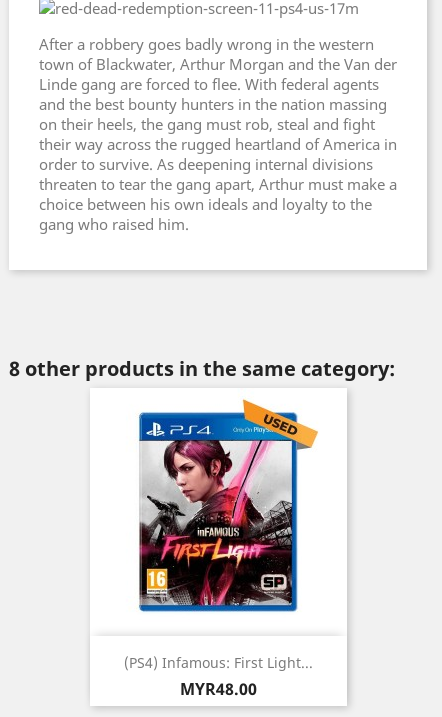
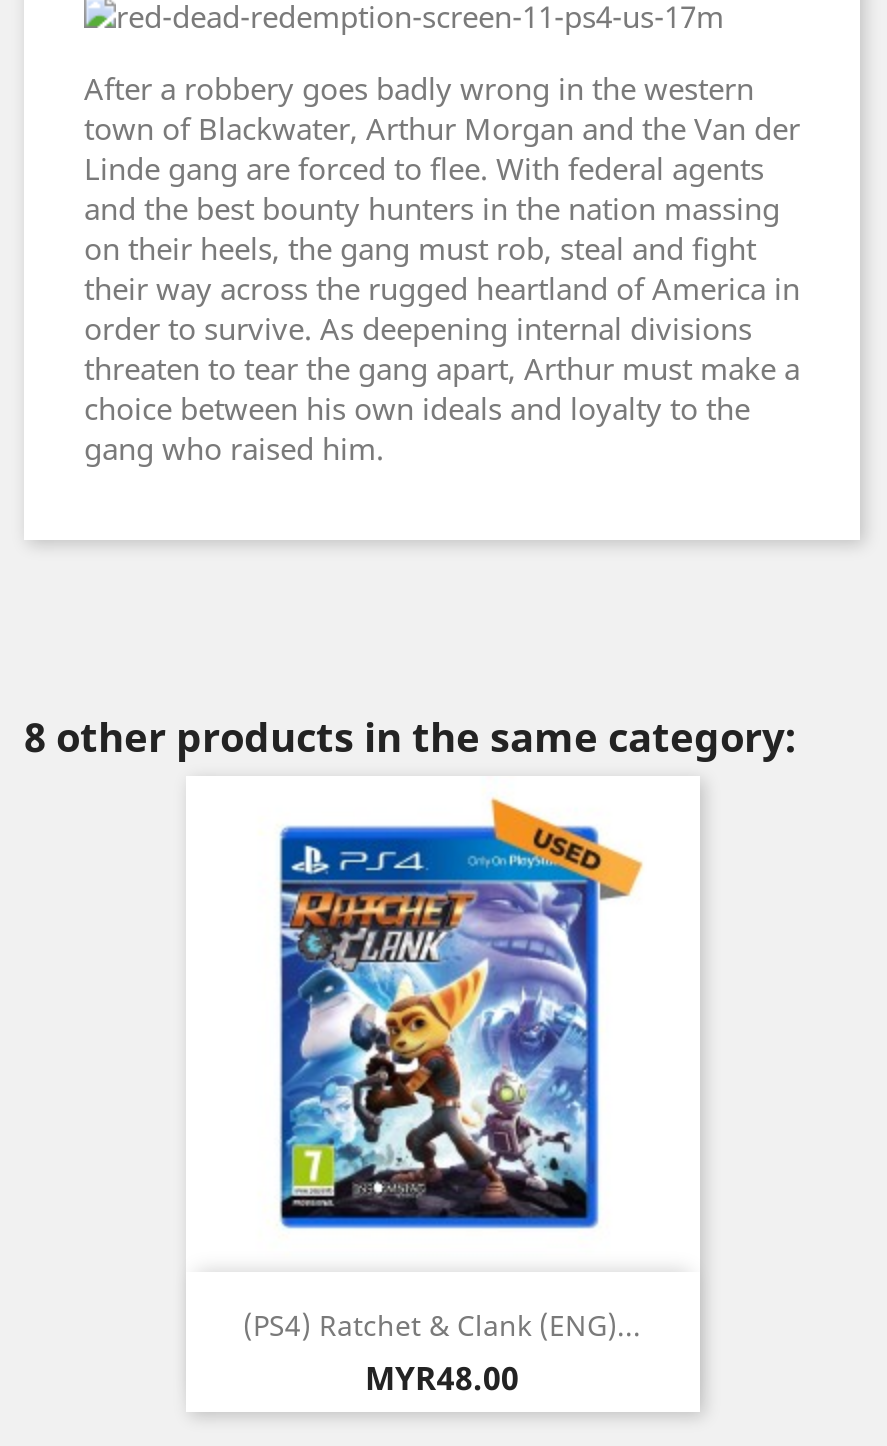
- [image]
- (PS4) Infamous: First Light...
+ [image]
+ (PS4) Ratchet & Clank (ENG)...
